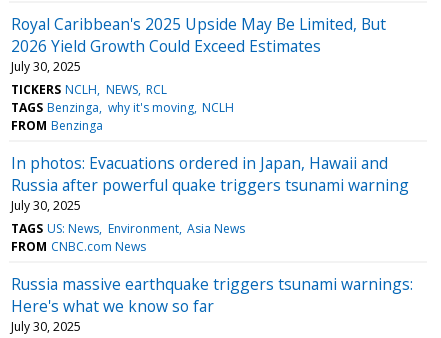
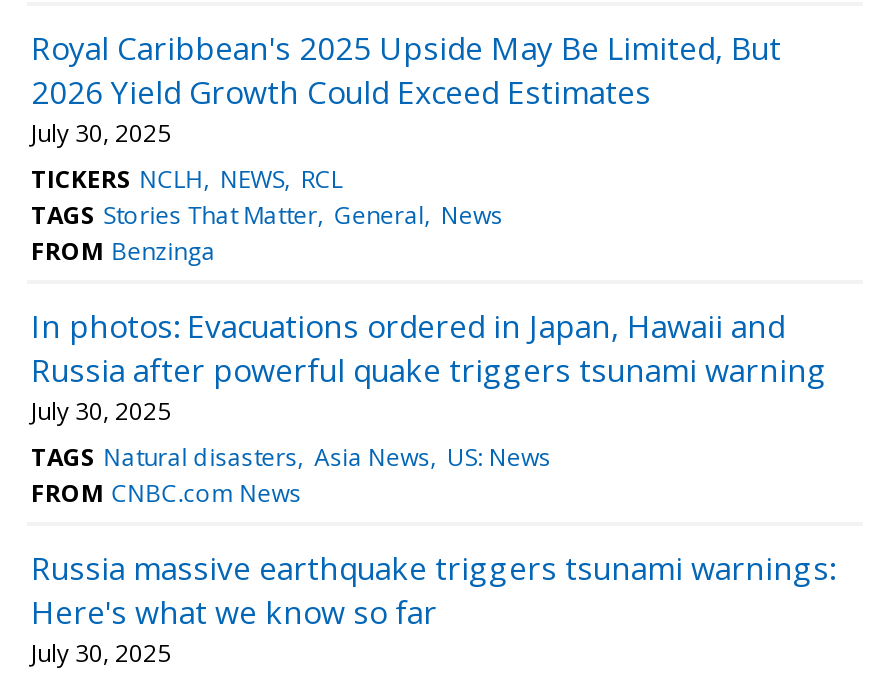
- TAGS Benzinga why it's moving NCLH
+ TAGS Stories That Matter General News

- TAGS US: News Environment Asia News
+ TAGS Natural disasters Asia News US: News
